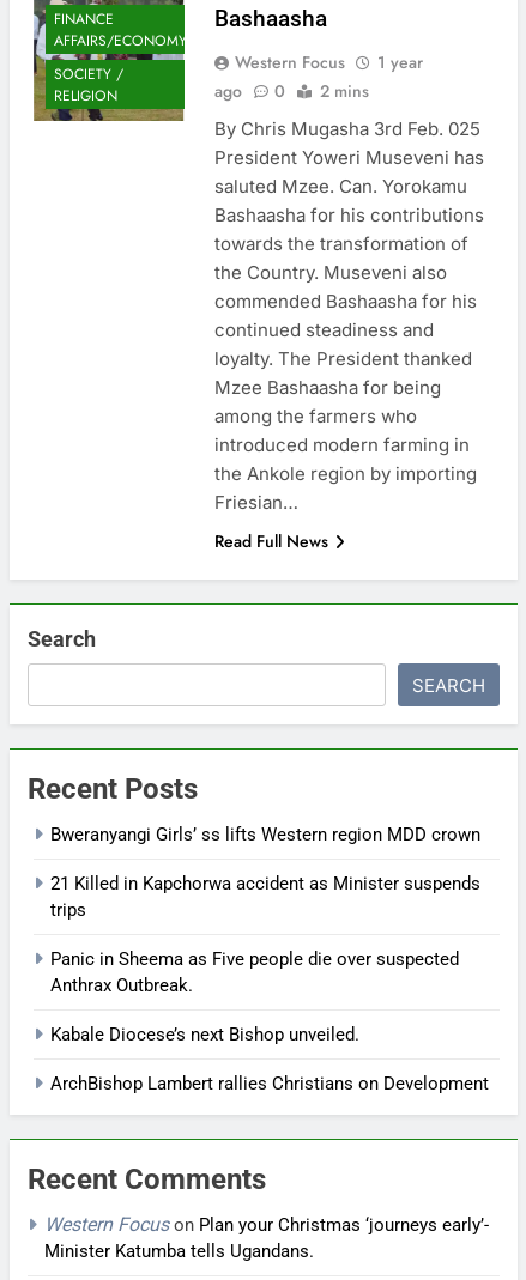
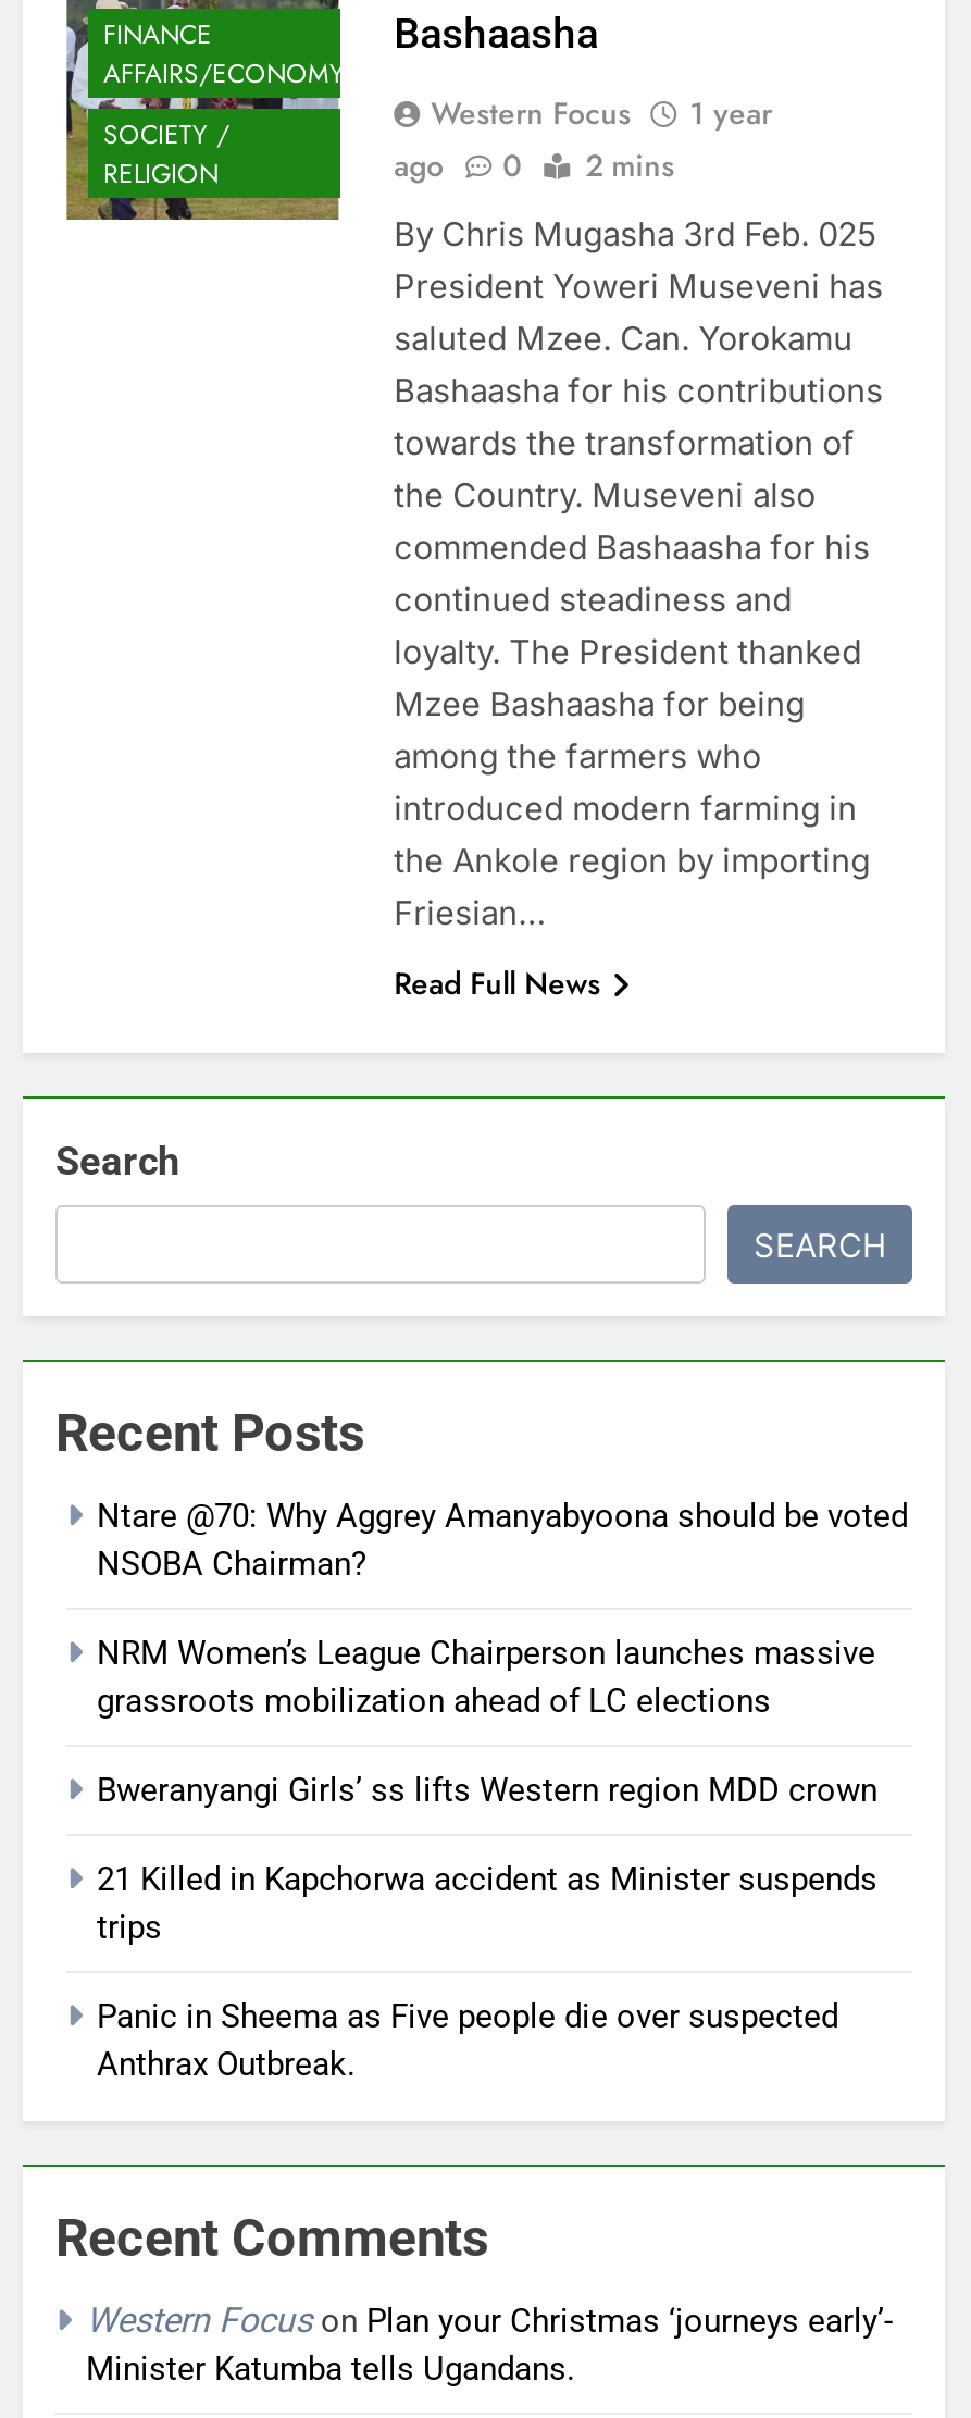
+ Ntare @70: Why Aggrey Amanyabyoona should be voted
+ NSOBA Chairman?
+ NRM Women’s League Chairperson launches massive
+ grassroots mobilization ahead of LC elections

moved down: Bweranyangi Girls’ ss lifts Western region MDD crown | 21 Killed in Kapchorwa accident as Minister suspends | trips | Panic in Sheema as Five people die over suspected | Anthrax Outbreak.

- Kabale Diocese’s next Bishop unveiled.
- ArchBishop Lambert rallies Christians on Development
